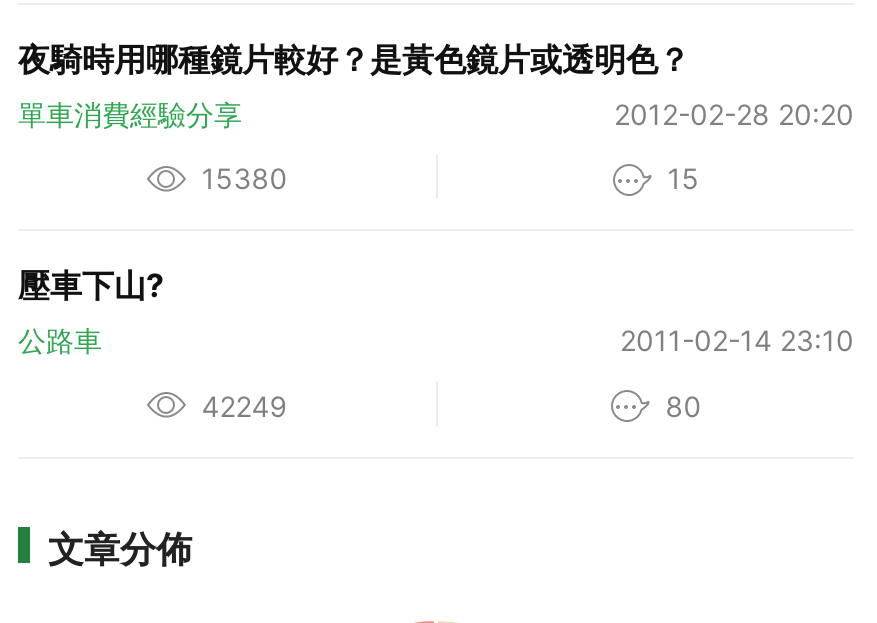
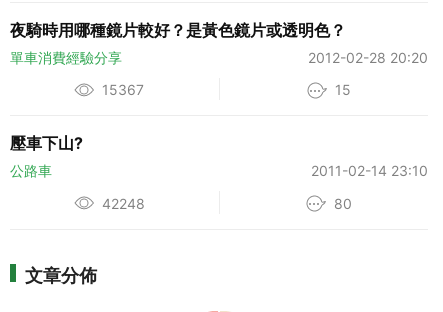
- 15380
+ 15367

- 42249
+ 42248
